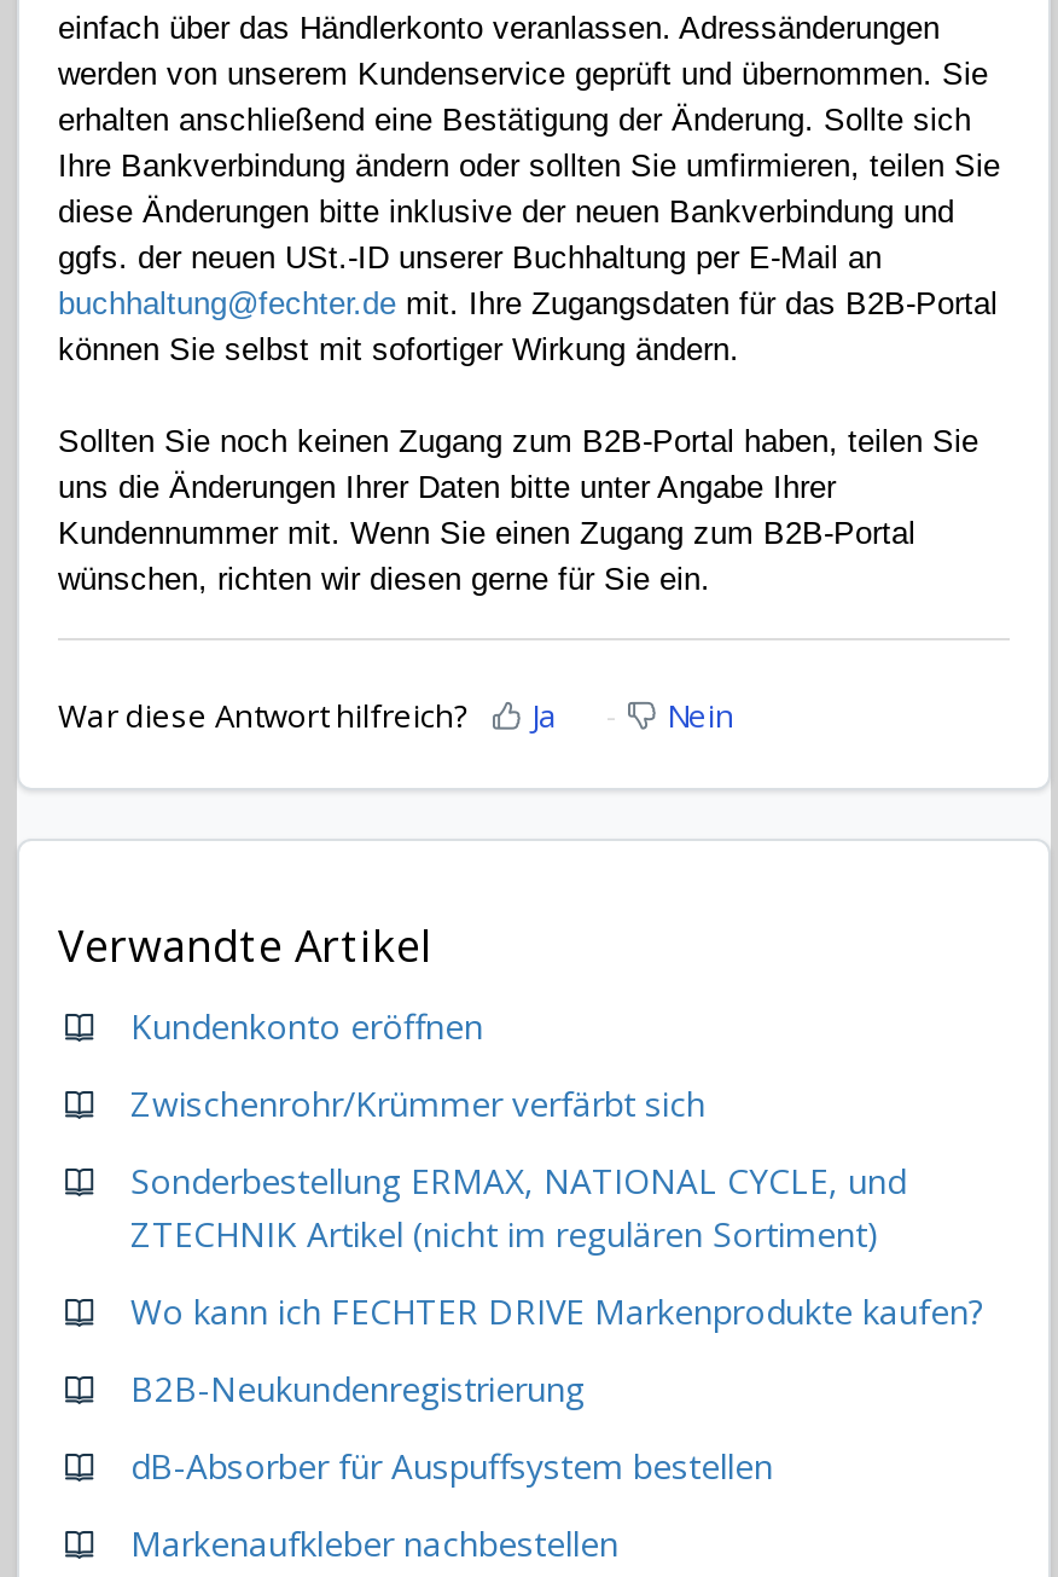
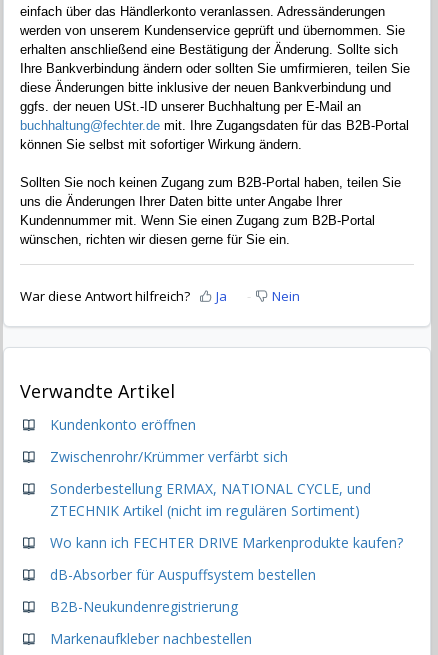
moved down: B2B-Neukundenregistrierung

moved up: dB-Absorber für Auspuffsystem bestellen
